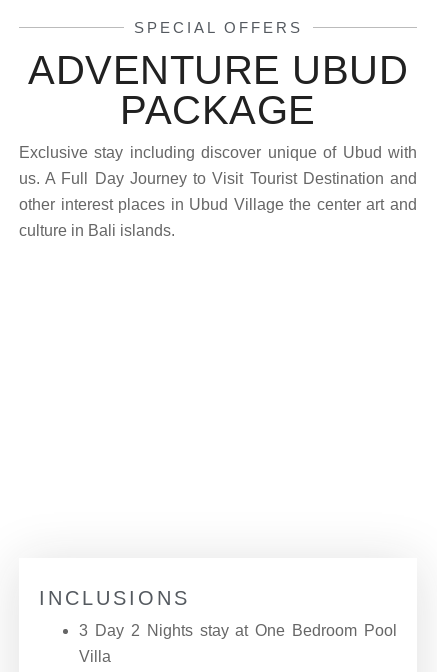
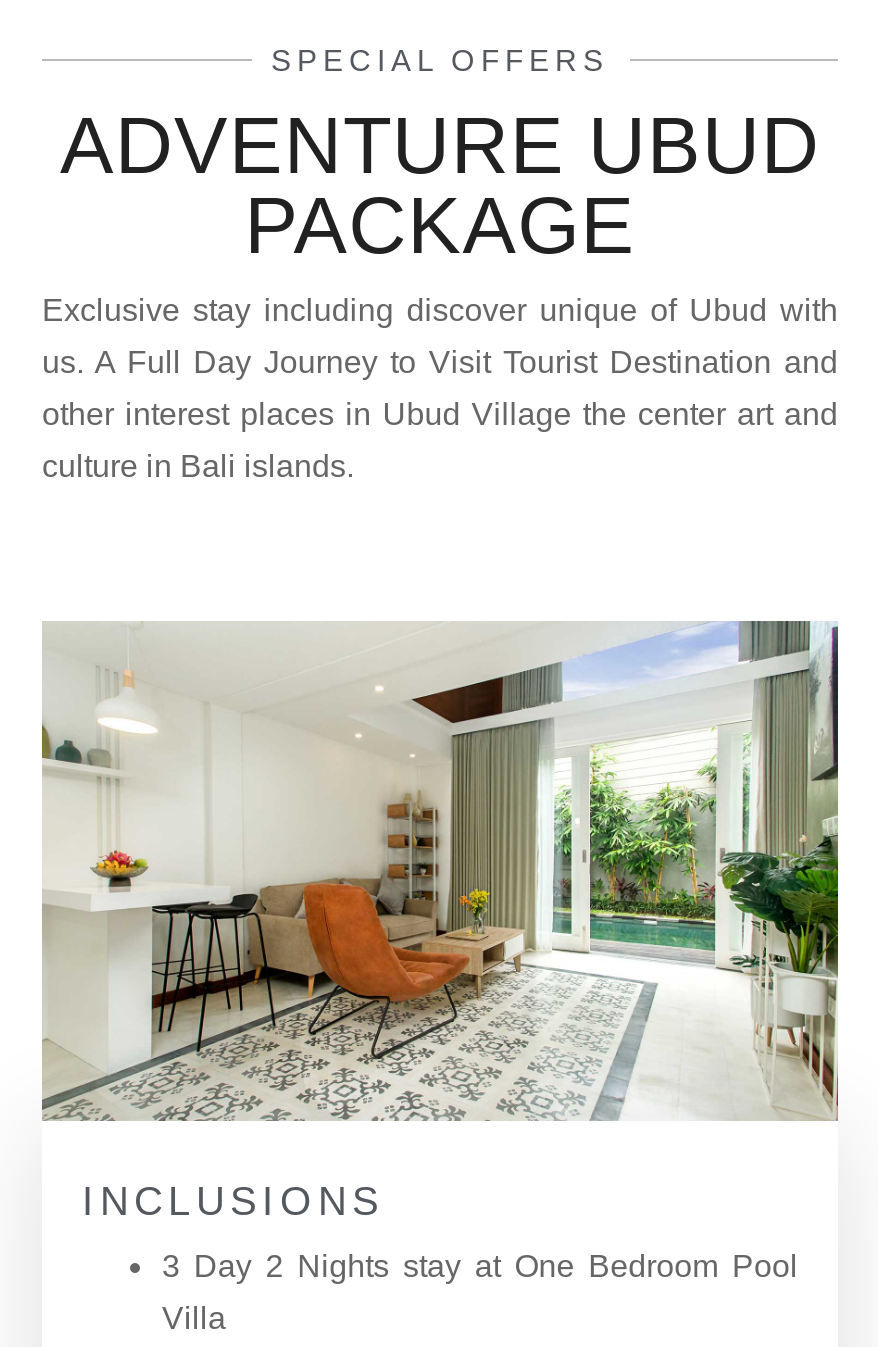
+ [image]
